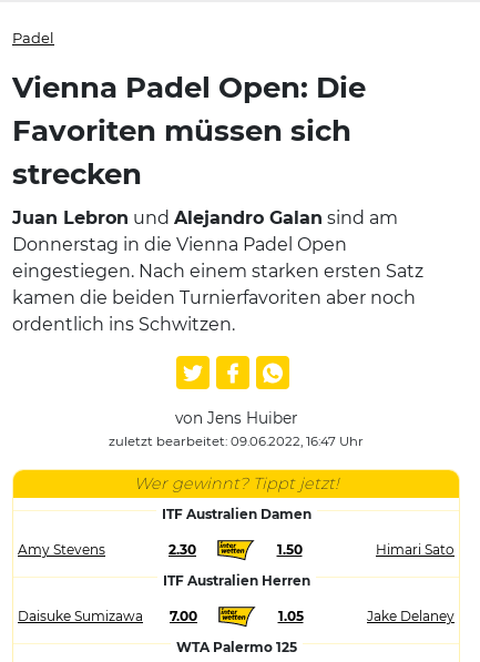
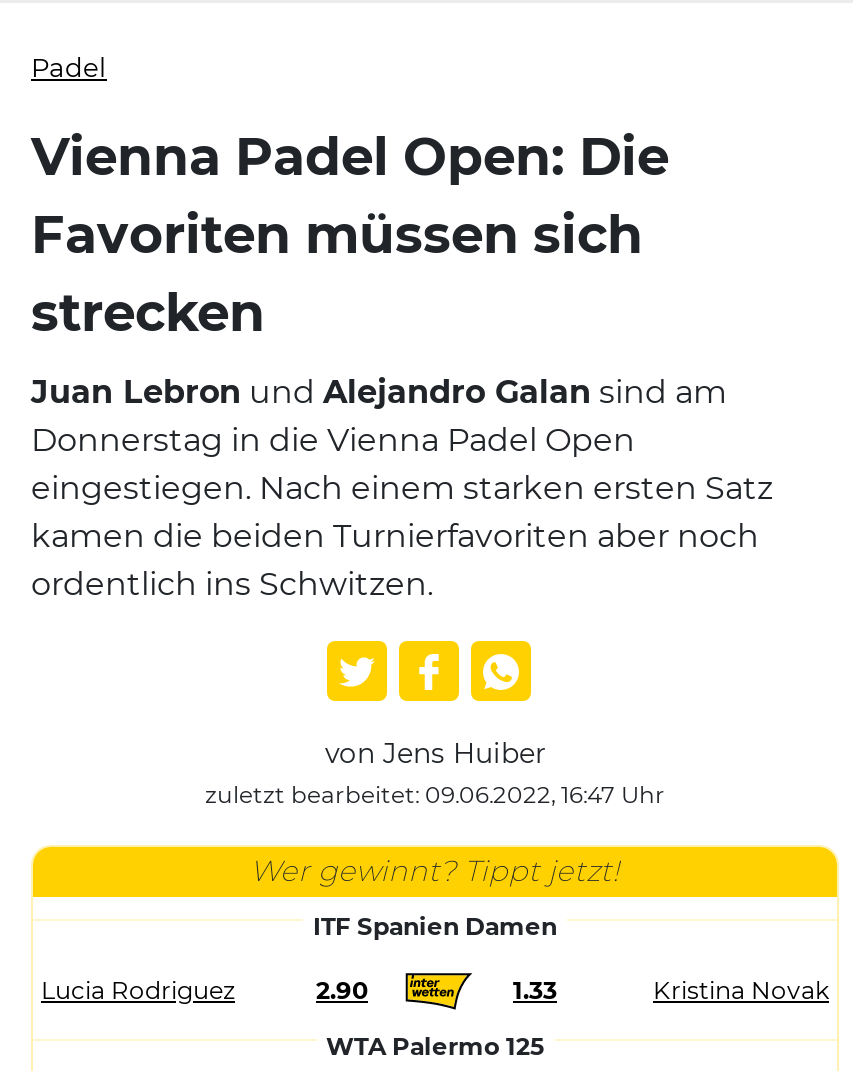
- ITF Australien Damen
- Amy Stevens
- 2.30
- 1.50
- Himari Sato
- ITF Australien Herren
- Daisuke Sumizawa
- 7.00
- 1.05
- Jake Delaney
+ ITF Spanien Damen
+ Lucia Rodriguez
+ 2.90
+ 1.33
+ Kristina Novak
